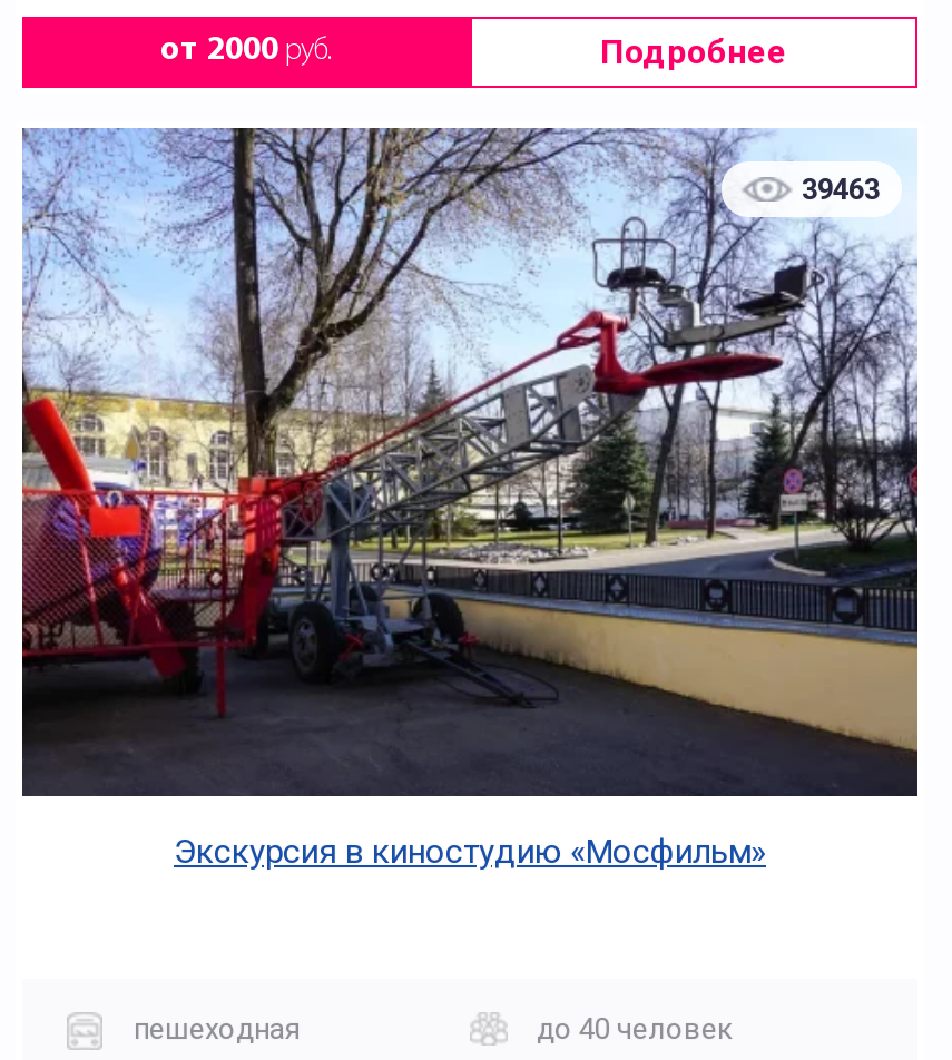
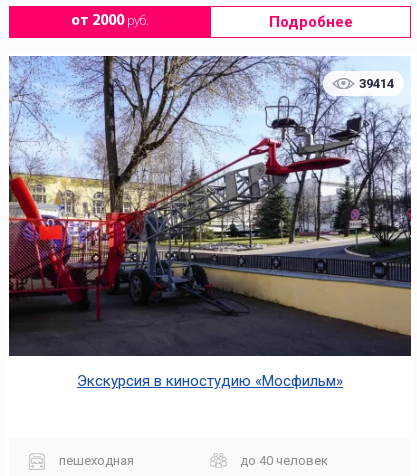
- 39463
+ 39414
